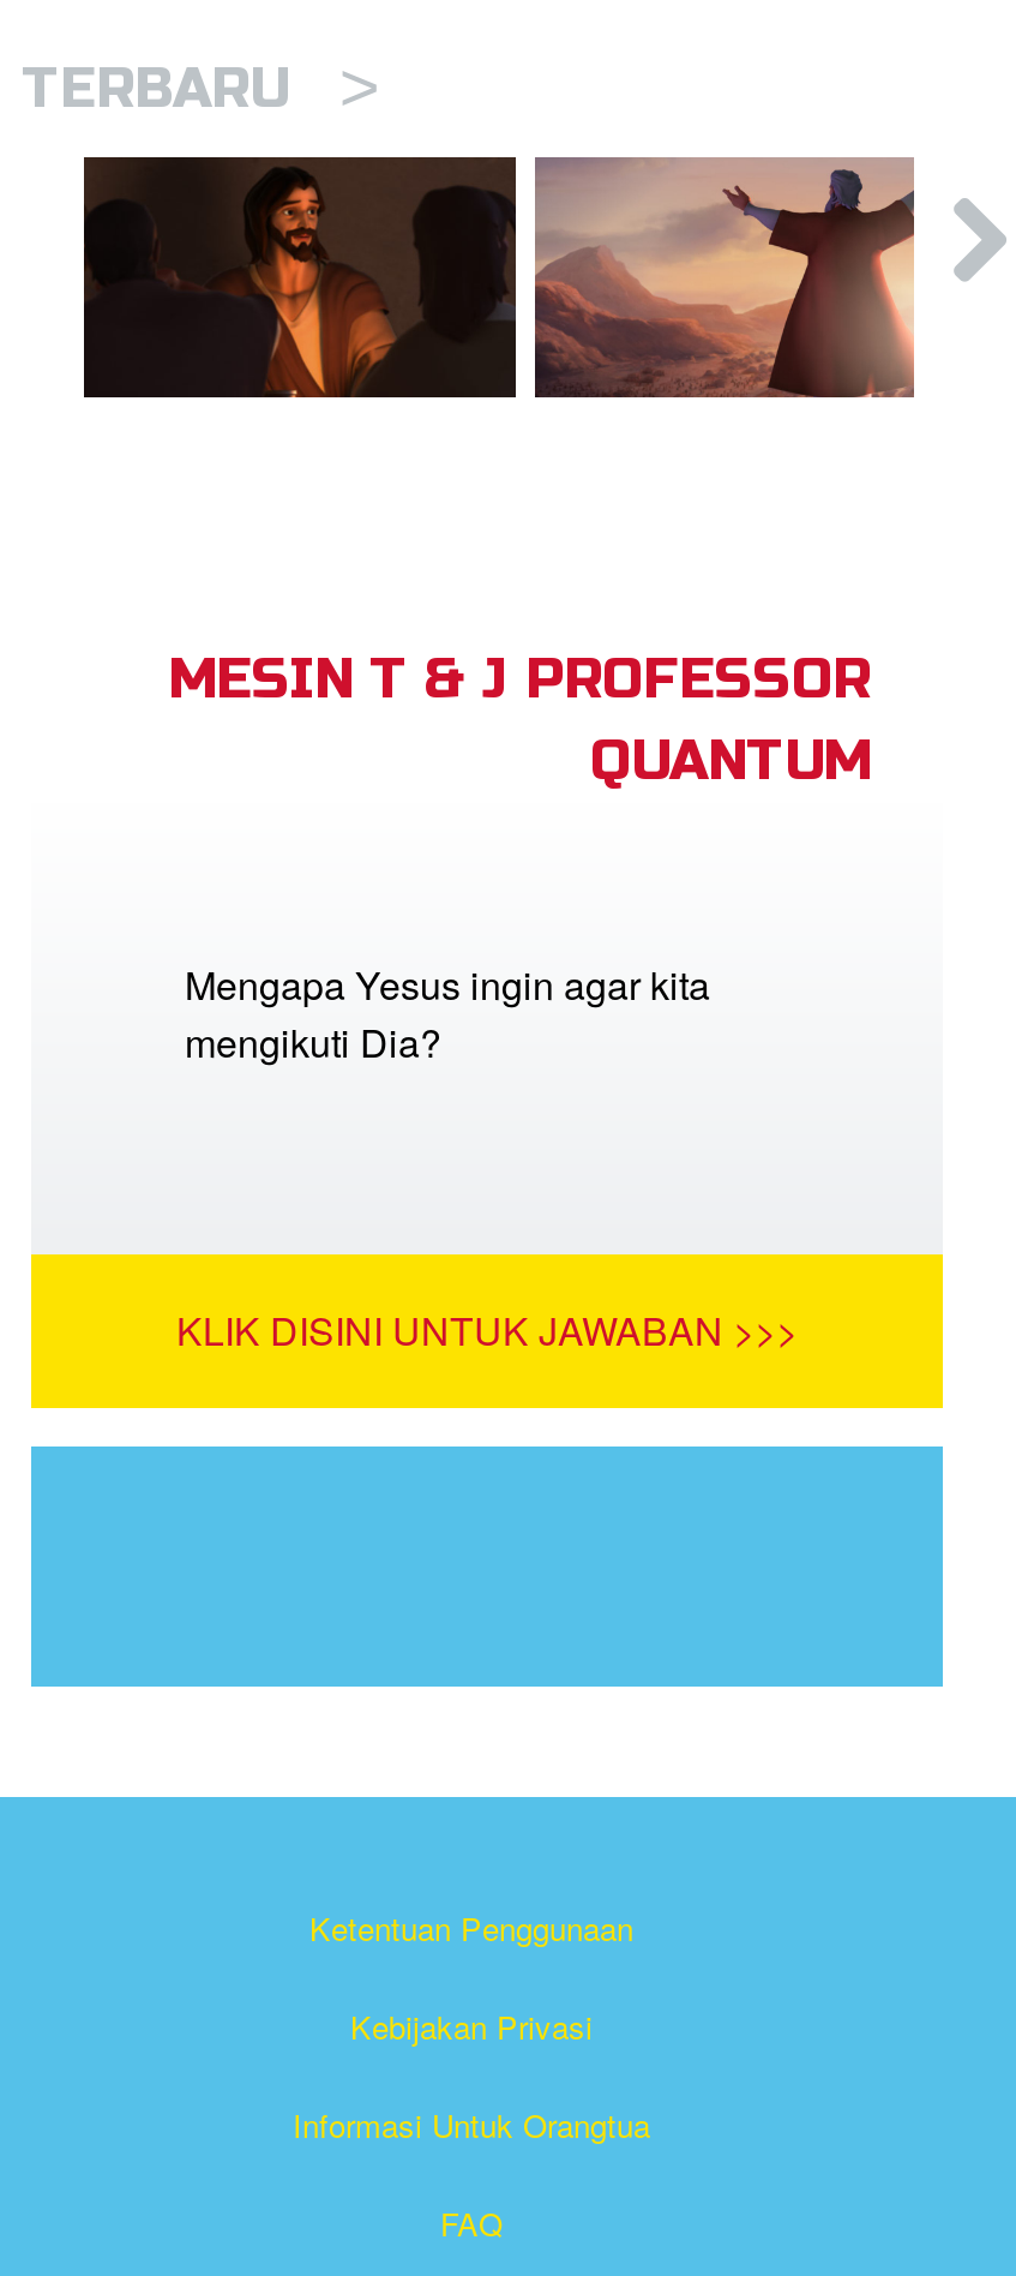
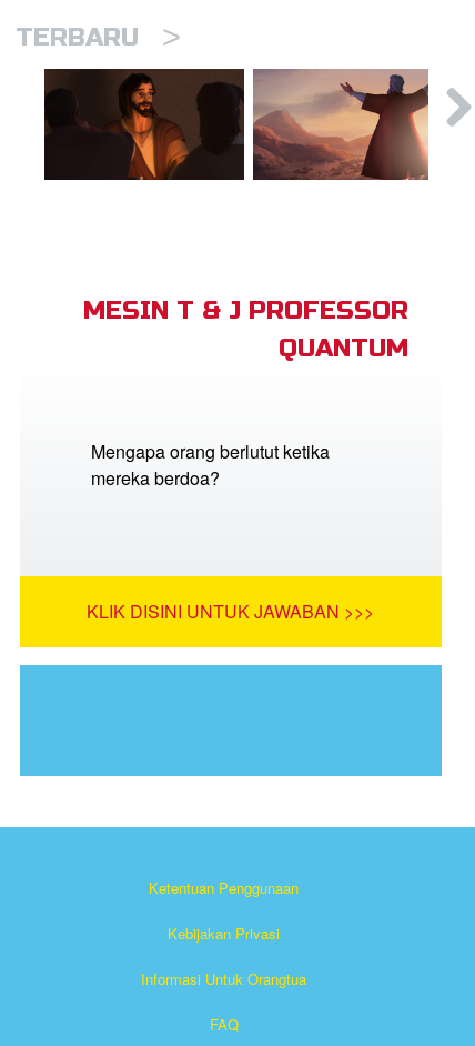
- Mengapa Yesus ingin agar kita
- mengikuti Dia?
+ Mengapa orang berlutut ketika
+ mereka berdoa?
